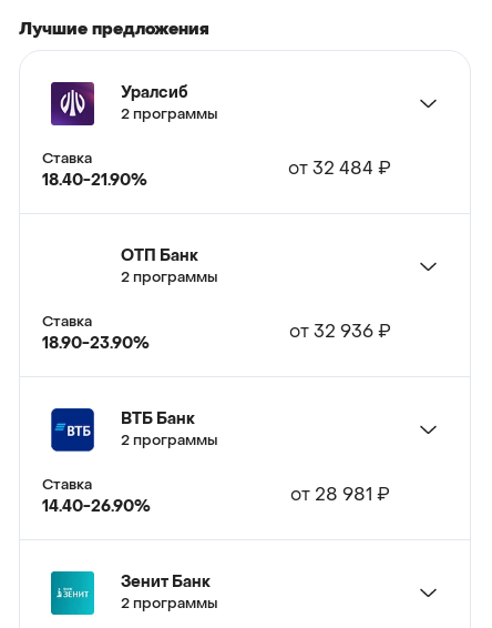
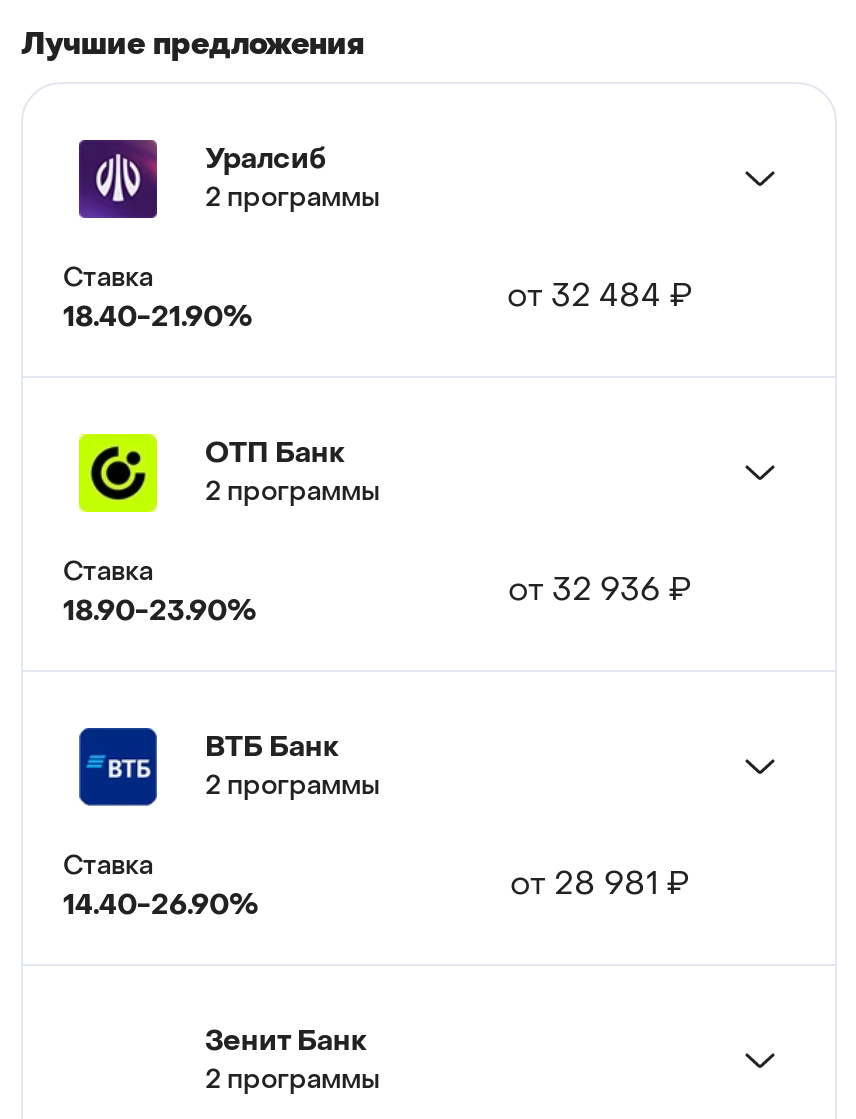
+ [image]

- [image]
